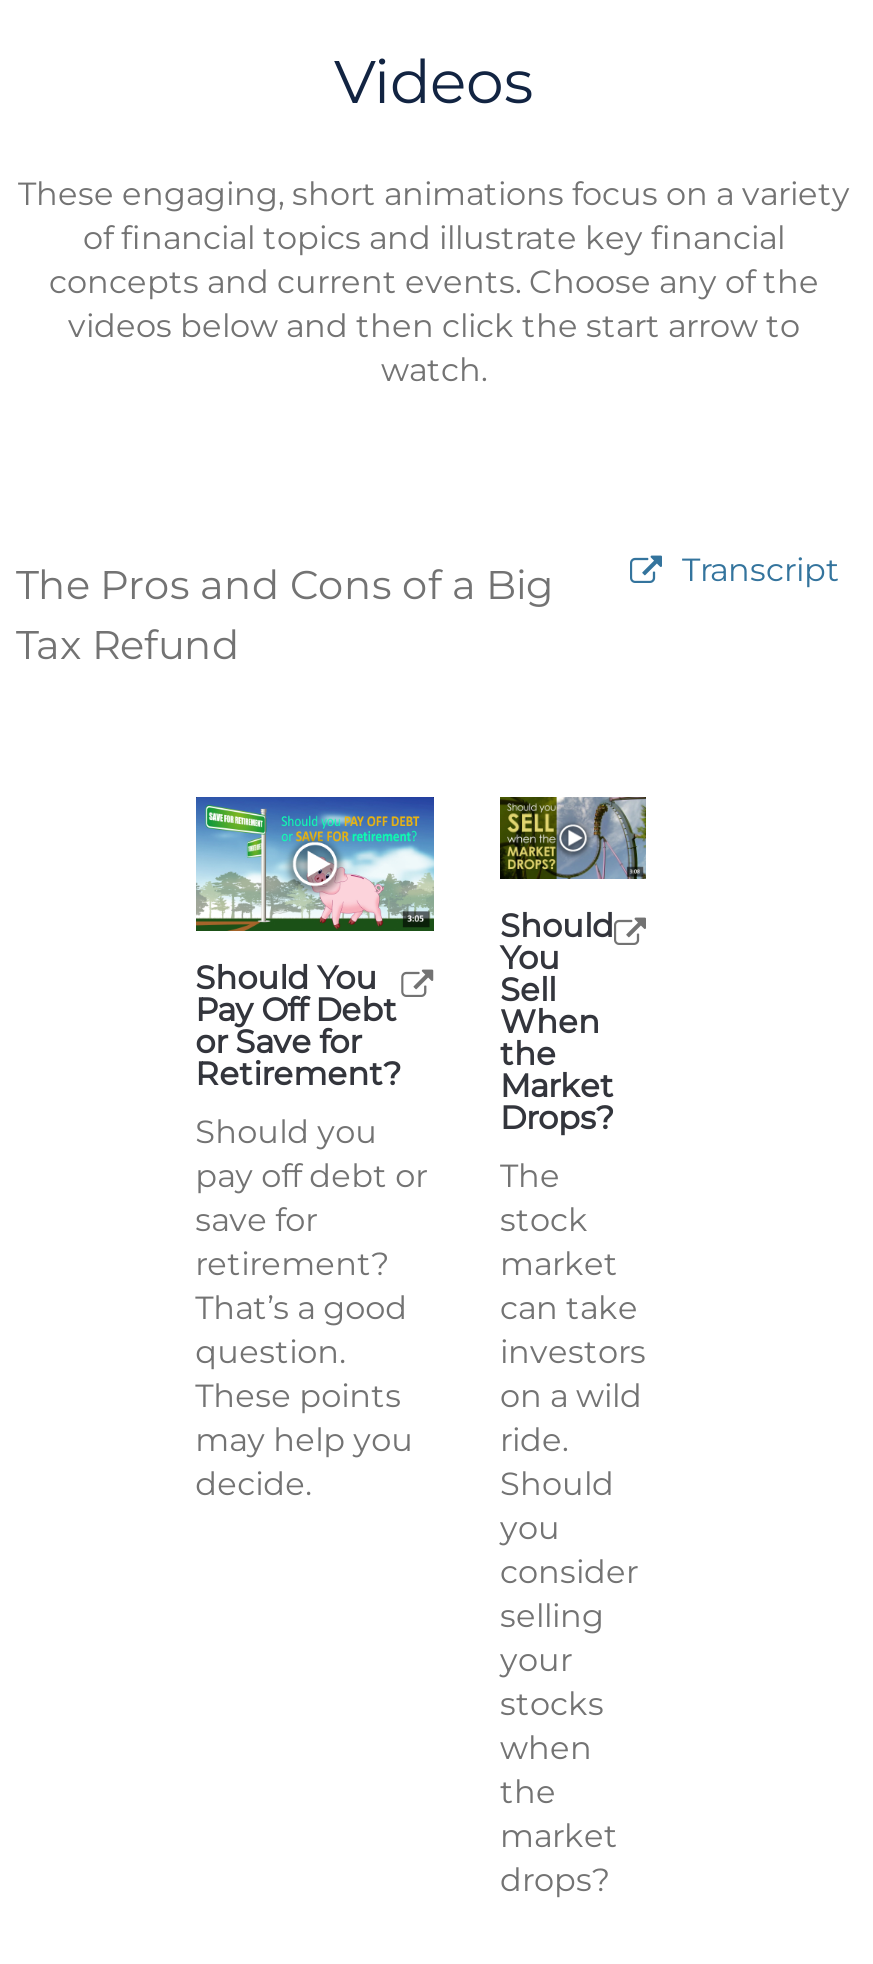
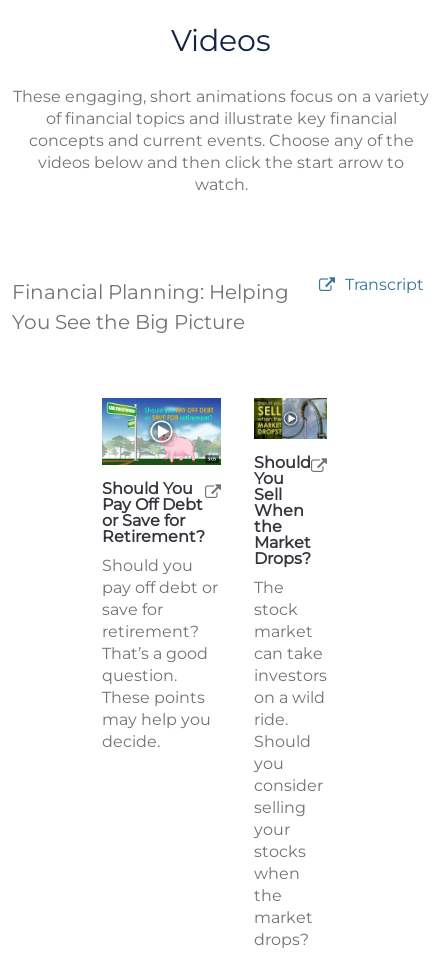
- The Pros and Cons of a Big
- Tax Refund
+ Financial Planning: Helping
+ You See the Big Picture
